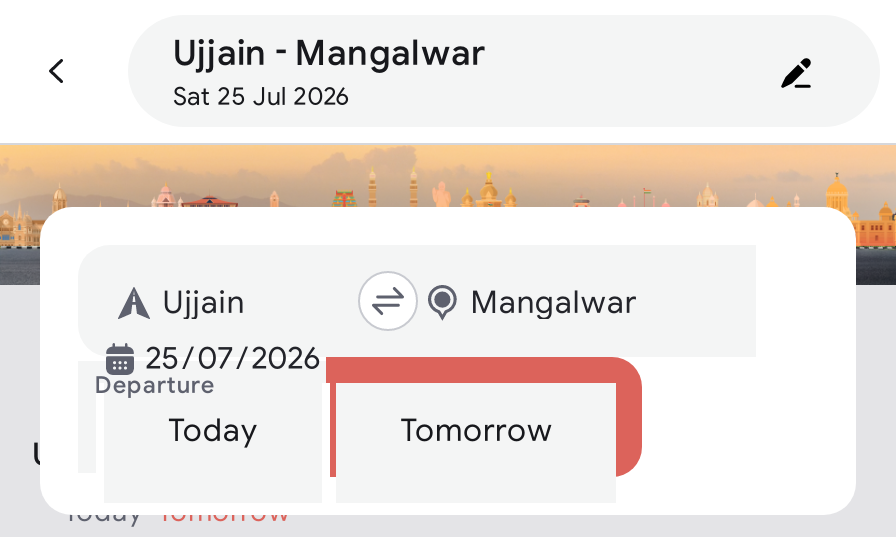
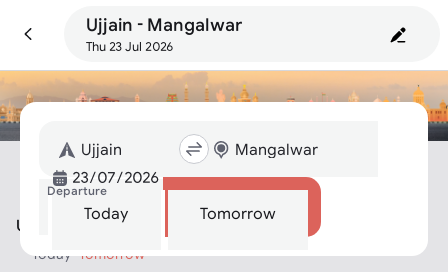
- Sat 25 Jul 2026
+ Thu 23 Jul 2026
